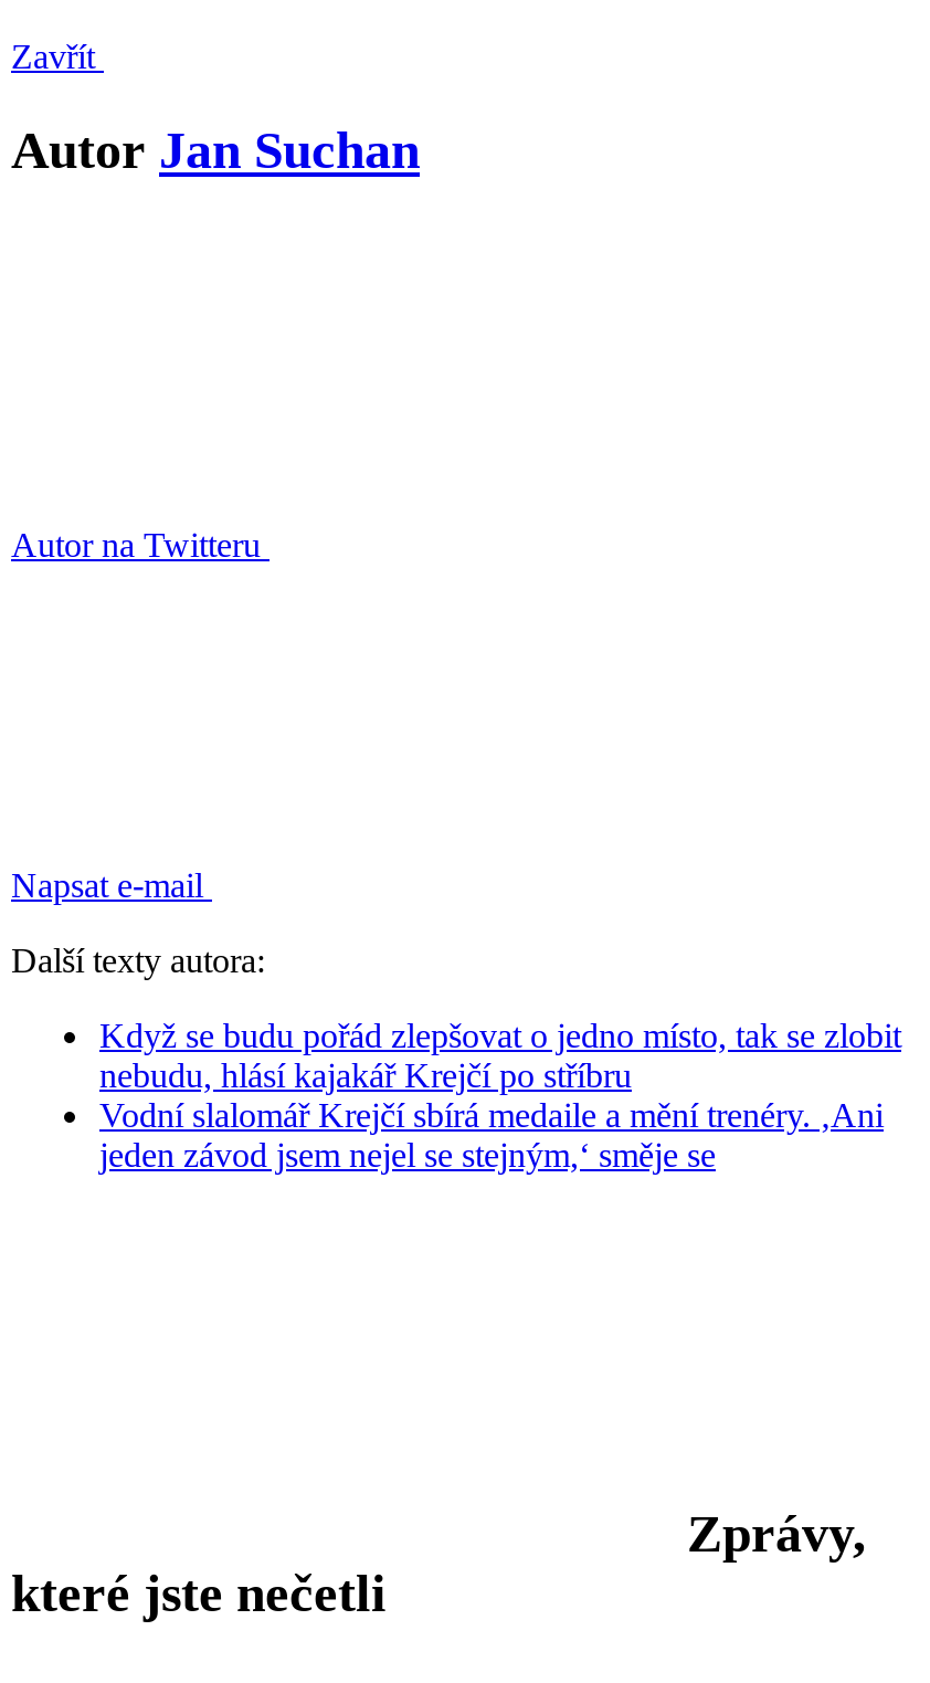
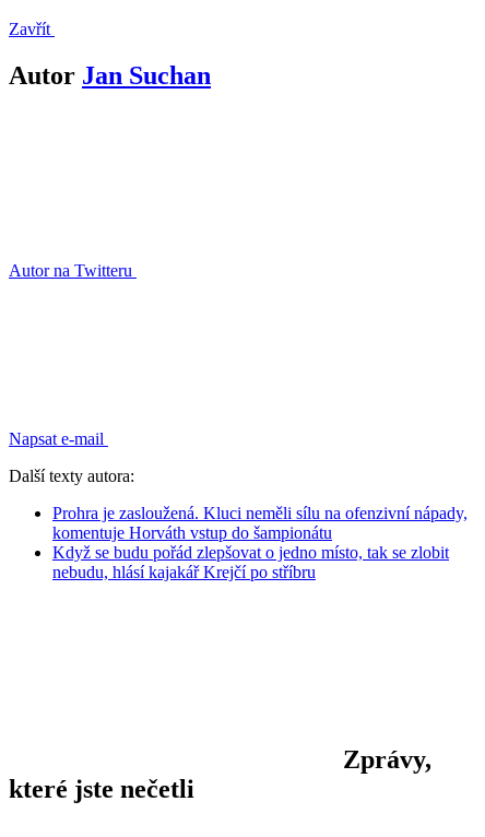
+ Prohra je zasloužená. Kluci neměli sílu na ofenzivní nápady,
+ komentuje Horváth vstup do šampionátu

moved down: Když se budu pořád zlepšovat o jedno místo, tak se zlobit | nebudu, hlásí kajakář Krejčí po stříbru

- Vodní slalomář Krejčí sbírá medaile a mění trenéry. ‚Ani
- jeden závod jsem nejel se stejným,‘ směje se
